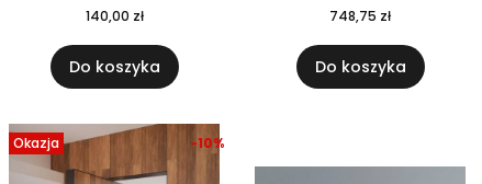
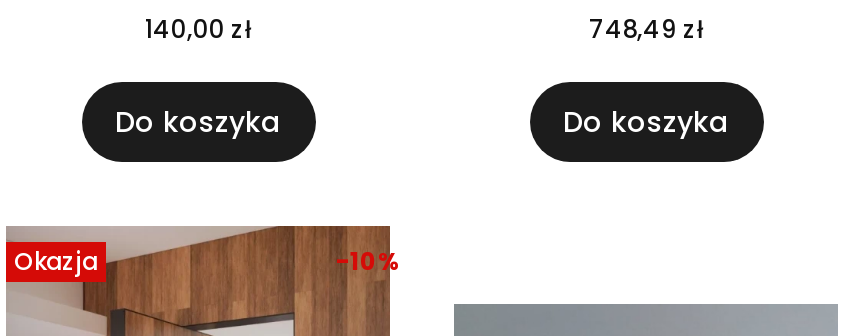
- 748,75 zł
+ 748,49 zł
